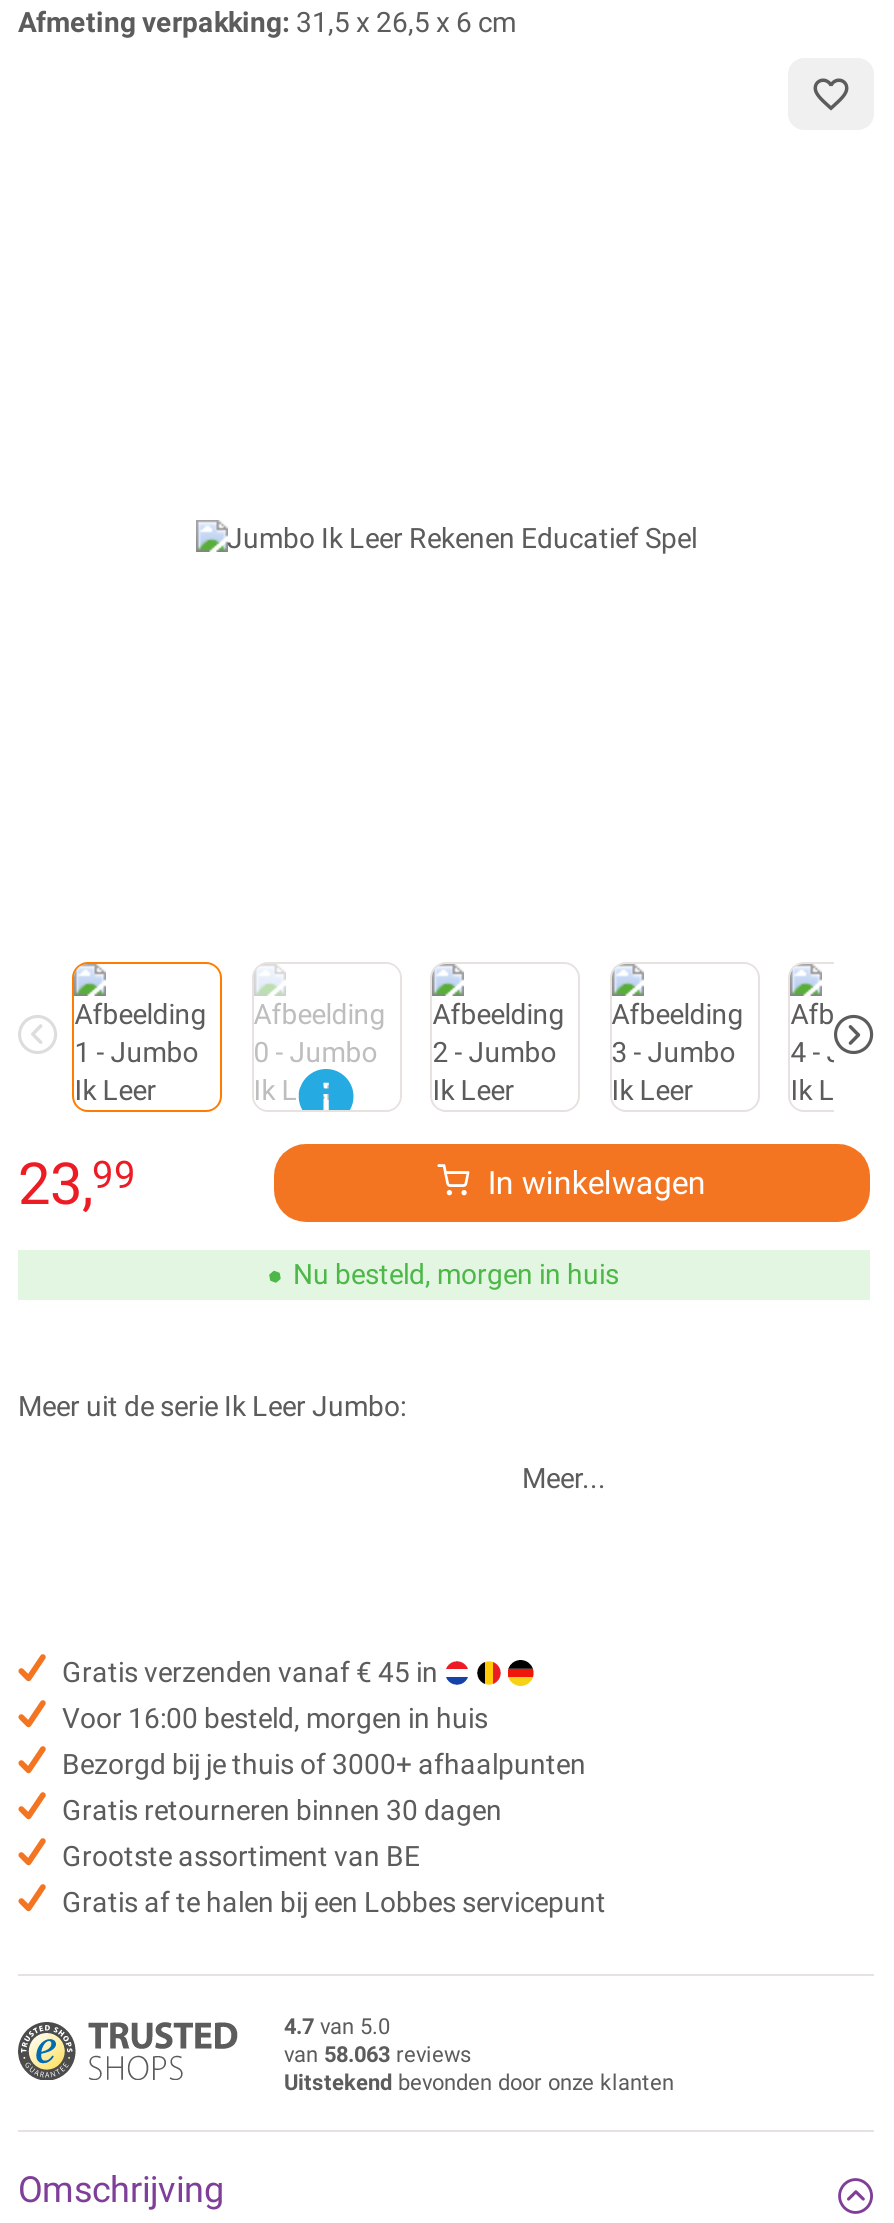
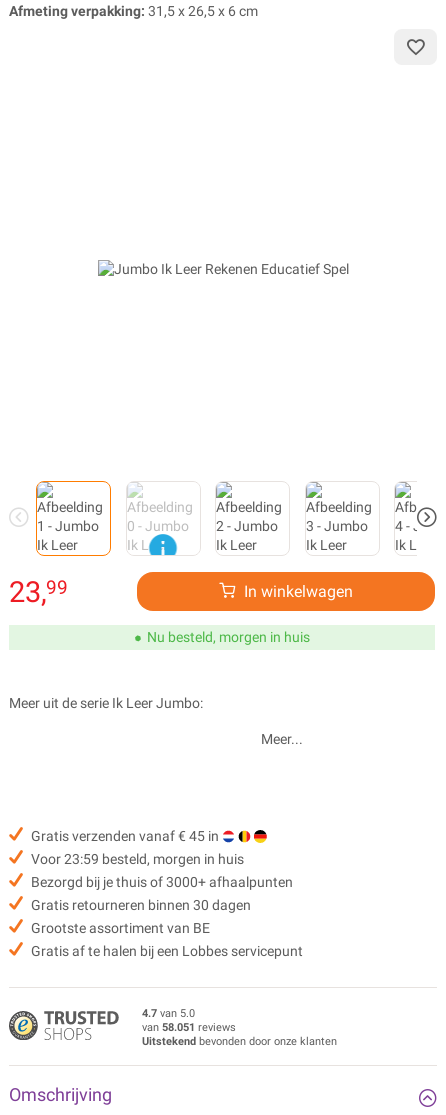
- Voor 16:00 besteld, morgen in huis
+ Voor 23:59 besteld, morgen in huis

- van 58.063 reviews
+ van 58.051 reviews
